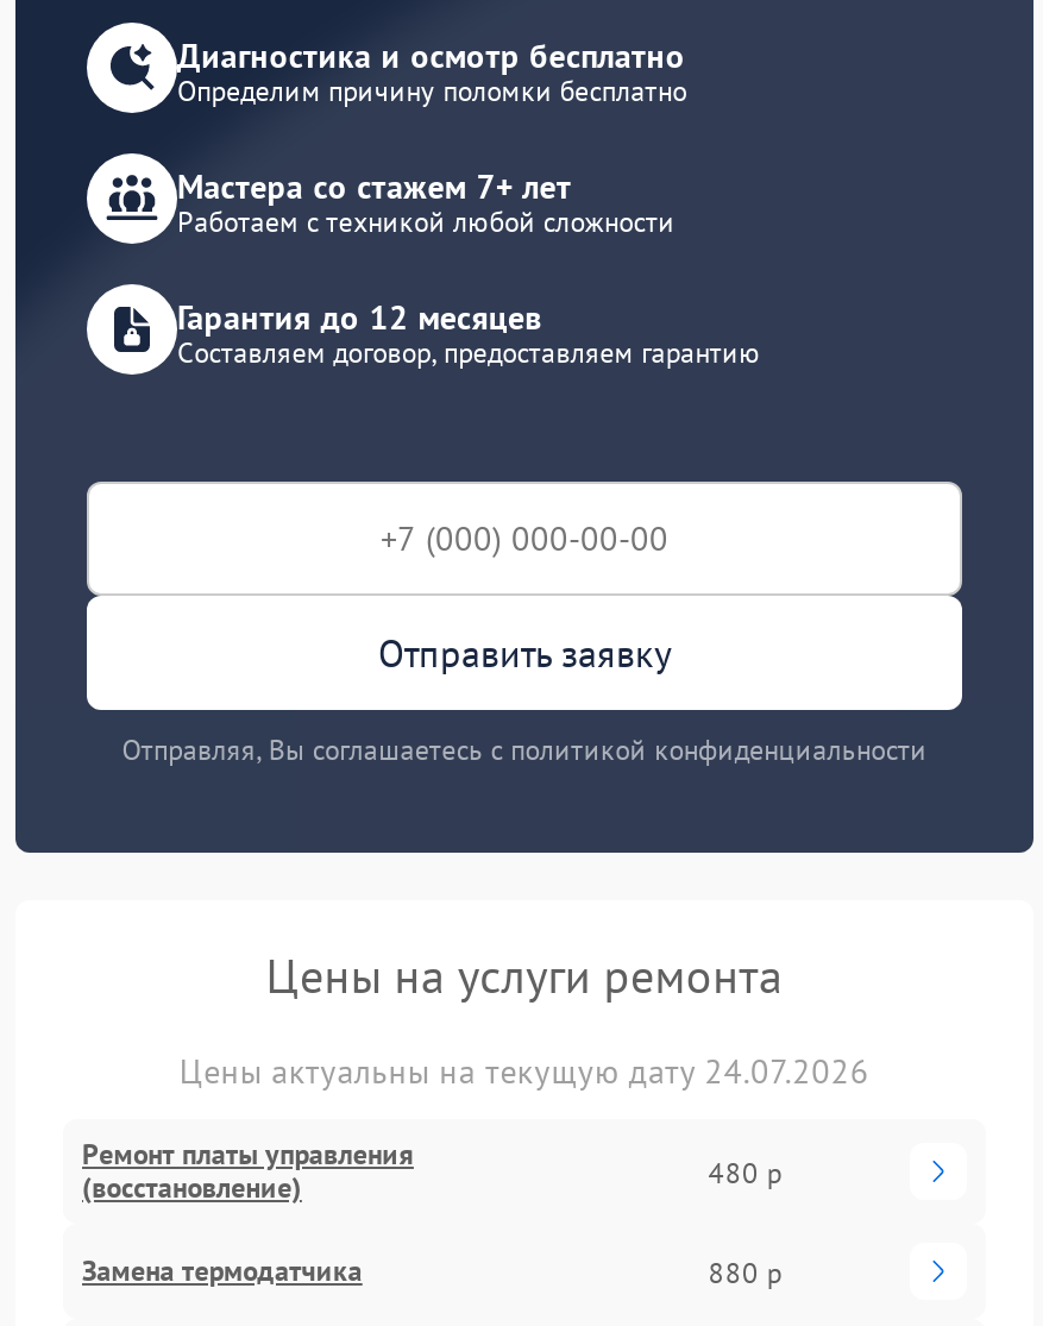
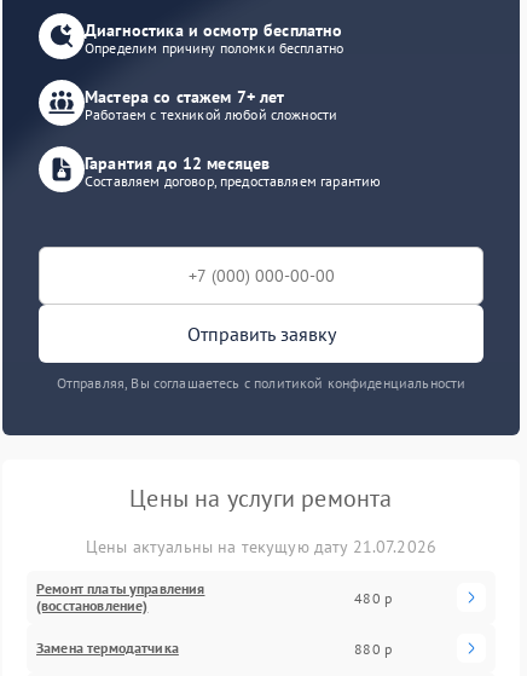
- Цены актуальны на текущую дату 24.07.2026
+ Цены актуальны на текущую дату 21.07.2026
